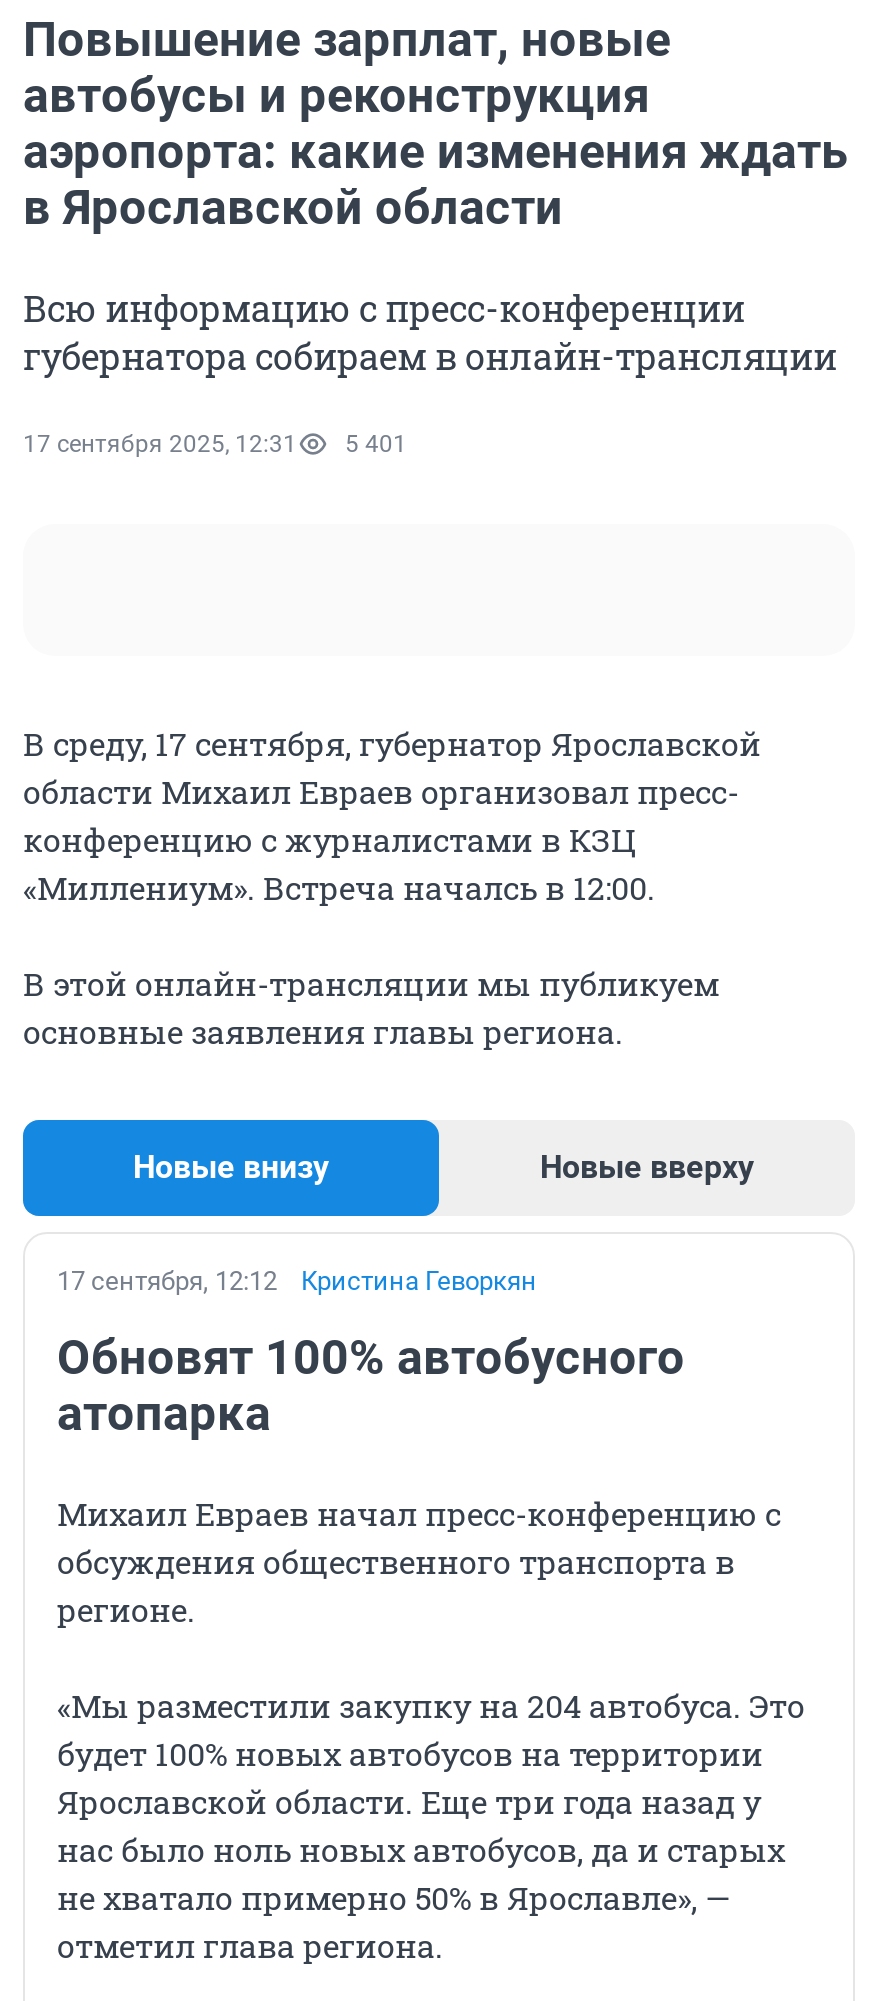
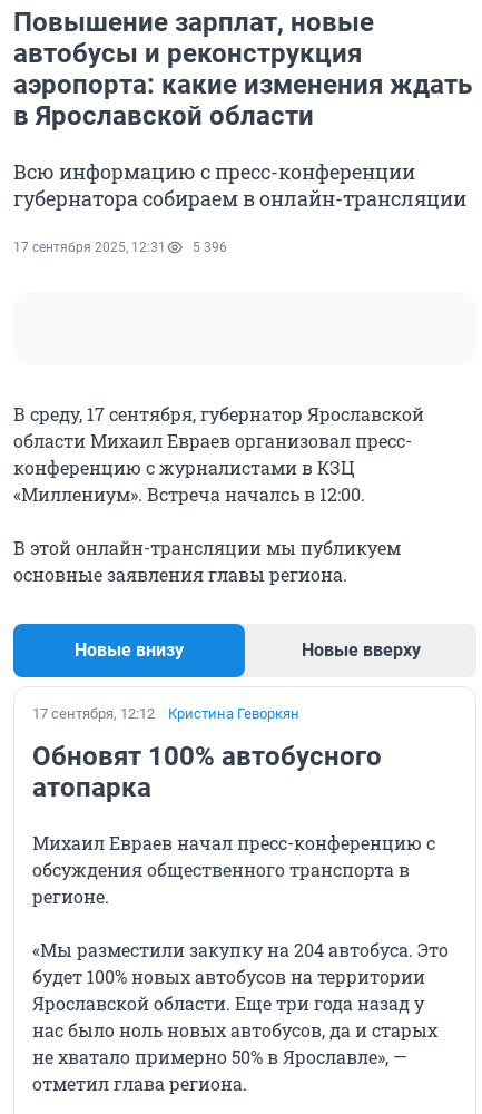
- 17 сентября 2025, 12:31 5 401
+ 17 сентября 2025, 12:31 5 396
